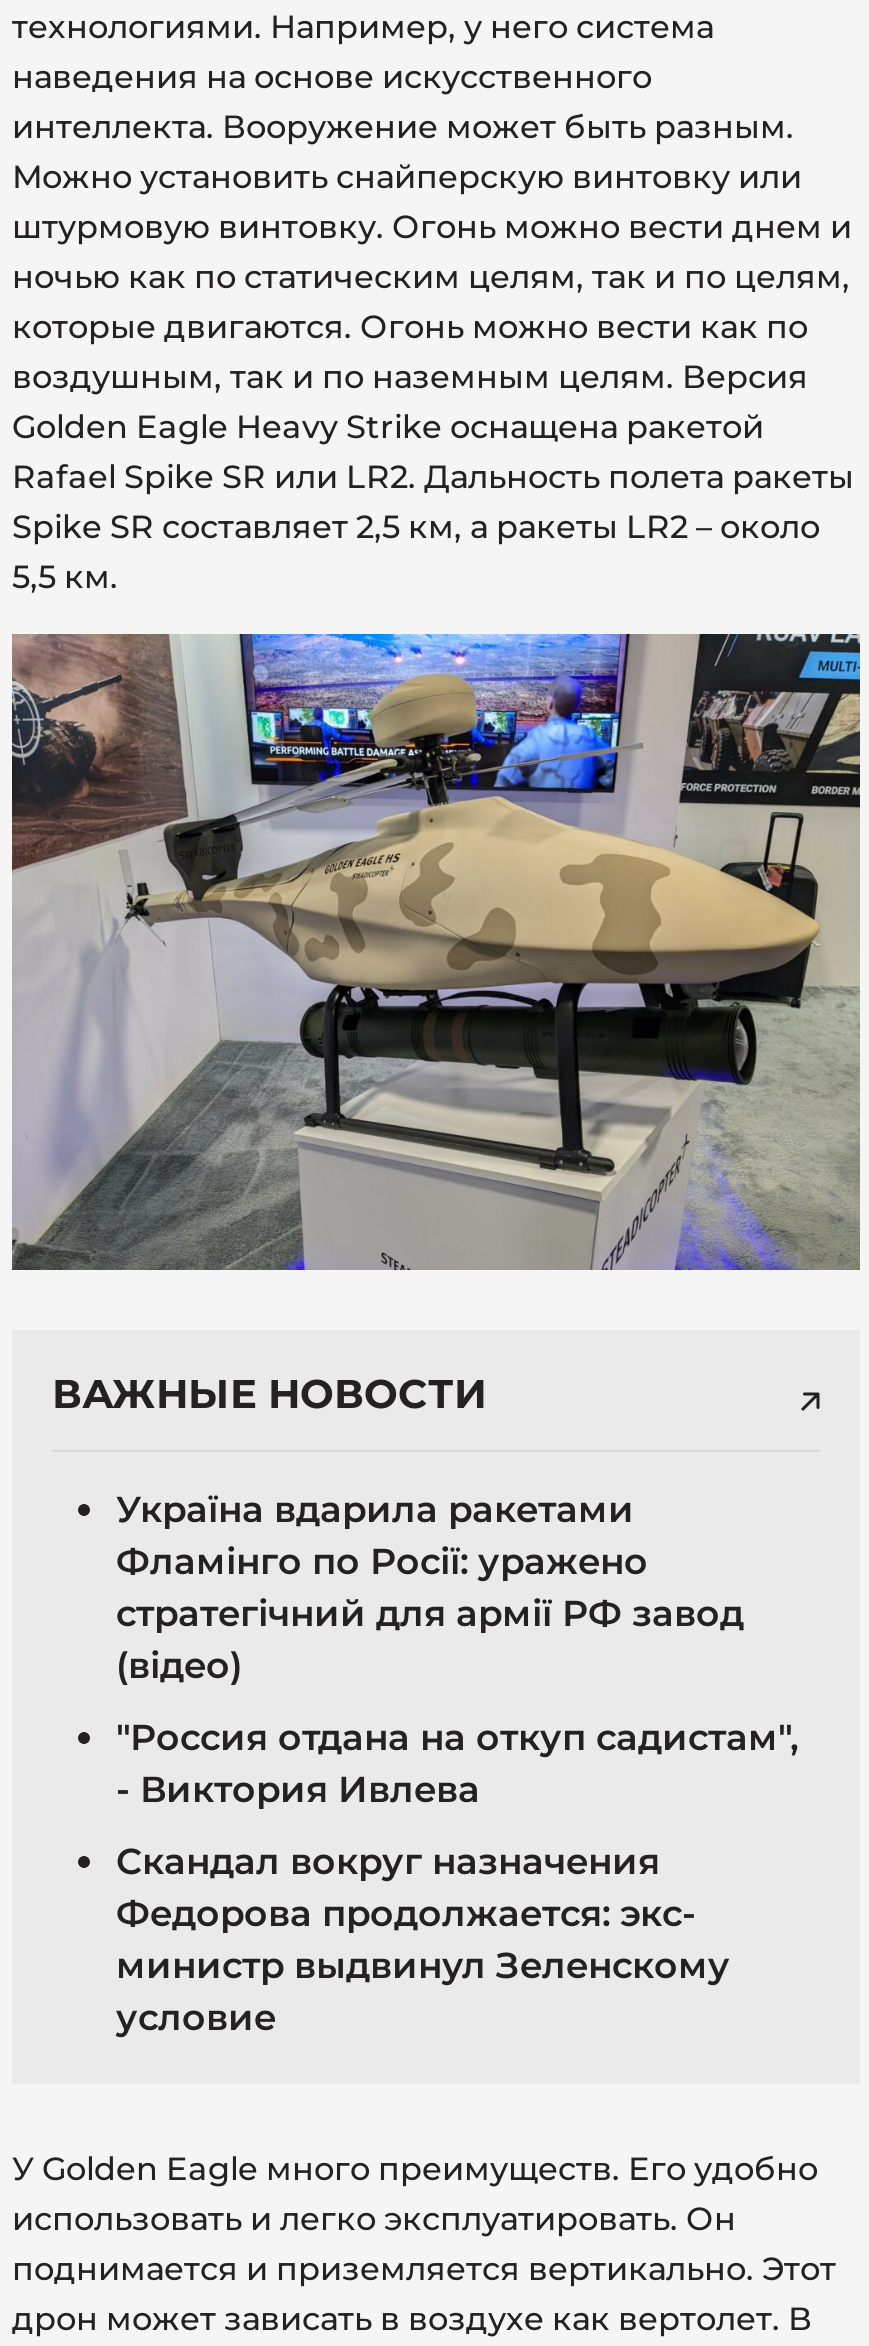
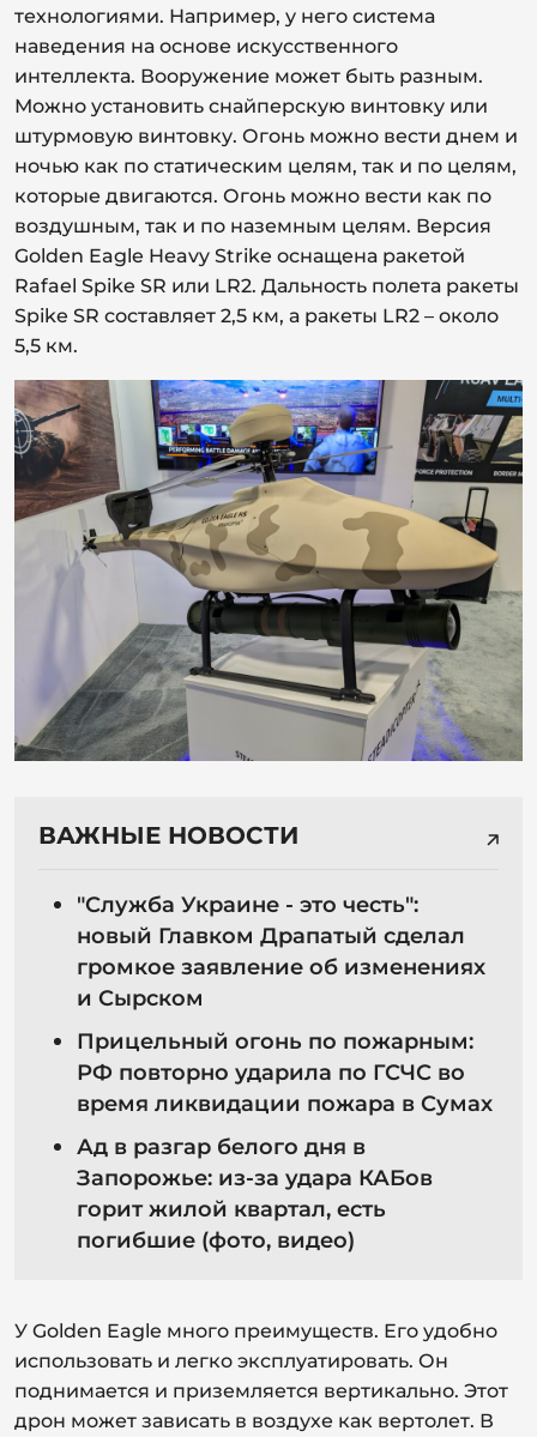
- Україна вдарила ракетами
- Фламінго по Росії: уражено
- стратегічний для армії РФ завод
- (відео)
+ "Служба Украине - это честь":
+ новый Главком Драпатый сделал
+ громкое заявление об изменениях
+ и Сырском

- "Россия отдана на откуп садистам",
- - Виктория Ивлева
+ Прицельный огонь по пожарным:
+ РФ повторно ударила по ГСЧС во
+ время ликвидации пожара в Сумах

- Скандал вокруг назначения
- Федорова продолжается: экс-
- министр выдвинул Зеленскому
- условие
+ Ад в разгар белого дня в
+ Запорожье: из-за удара КАБов
+ горит жилой квартал, есть
+ погибшие (фото, видео)
